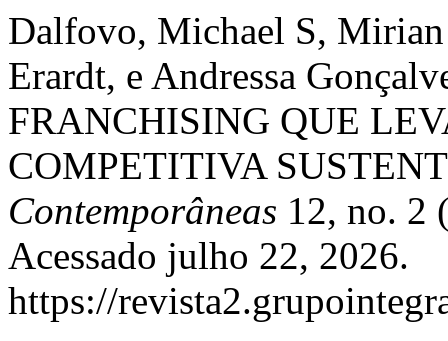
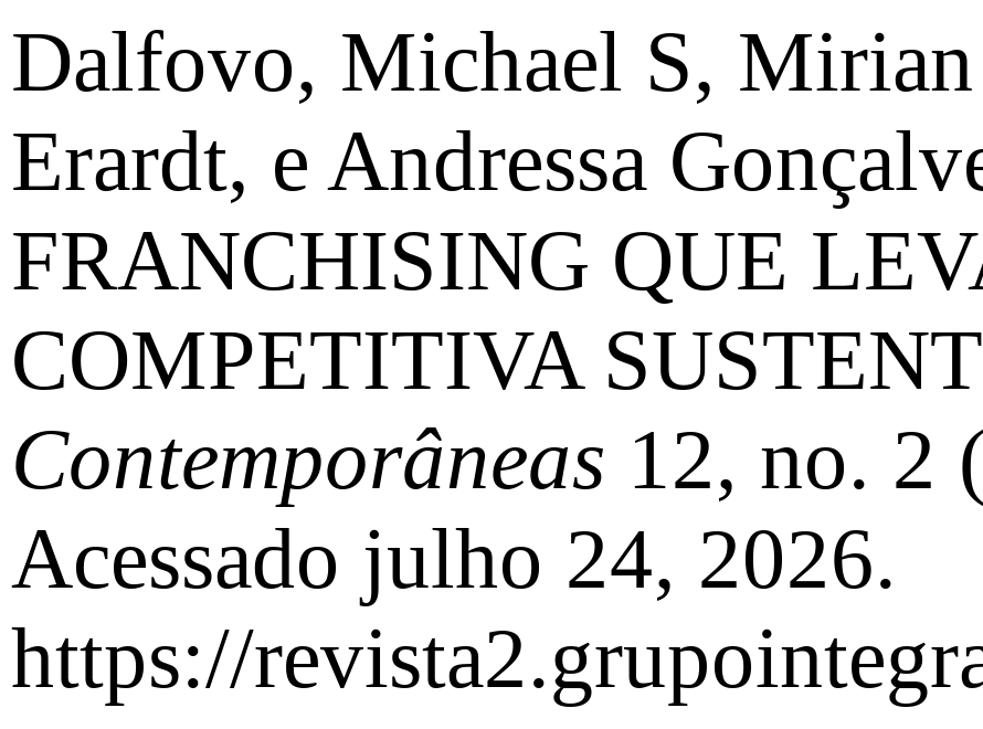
- Acessado julho 22, 2026.
+ Acessado julho 24, 2026.
